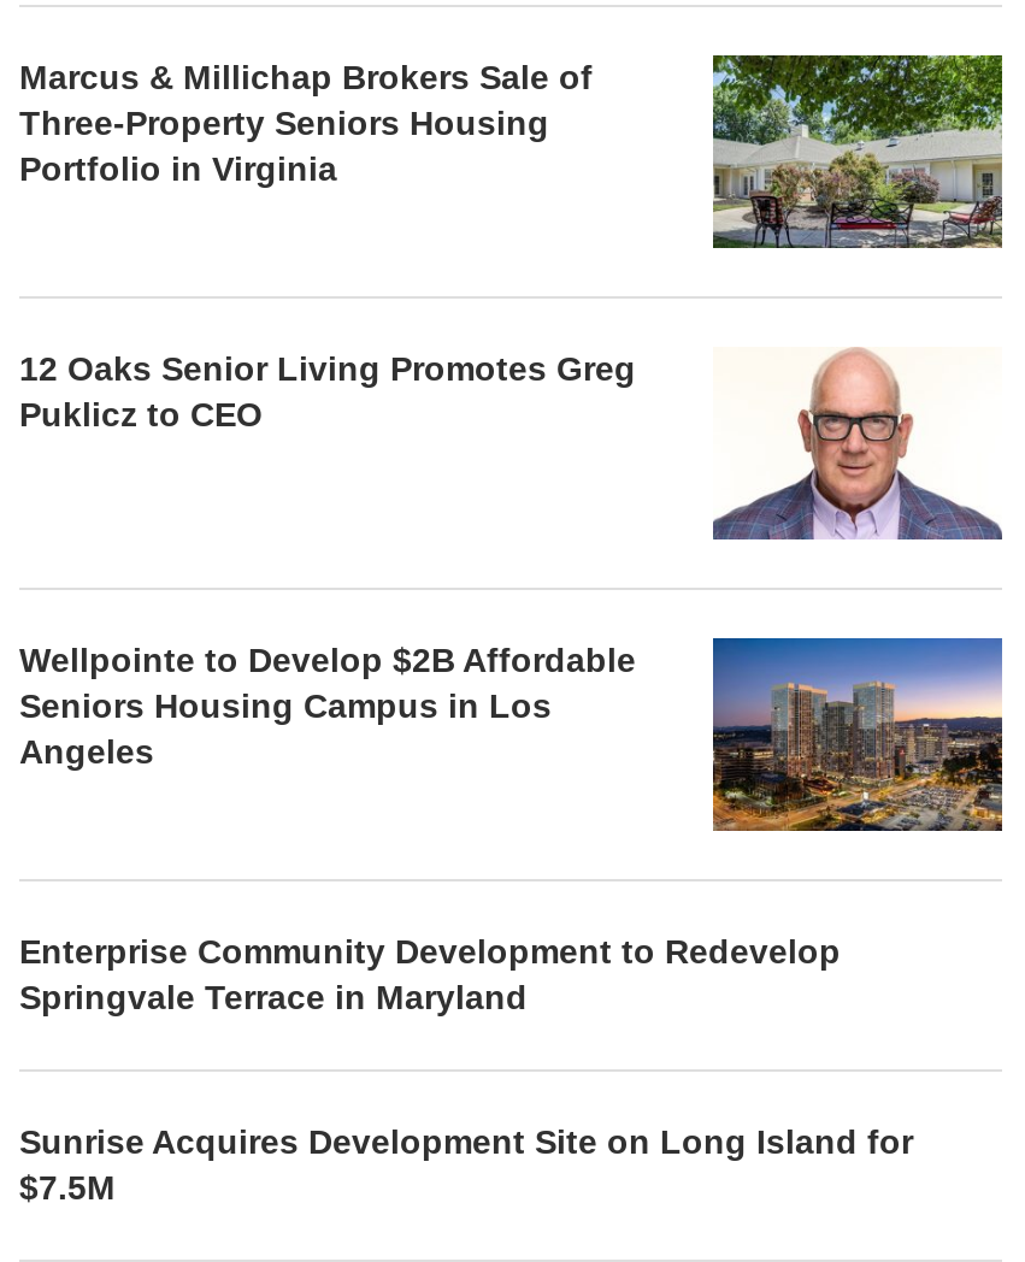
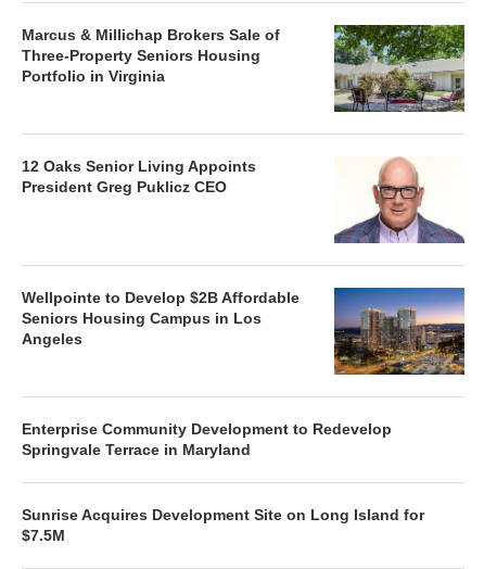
- 12 Oaks Senior Living Promotes Greg
- Puklicz to CEO
+ 12 Oaks Senior Living Appoints
+ President Greg Puklicz CEO
